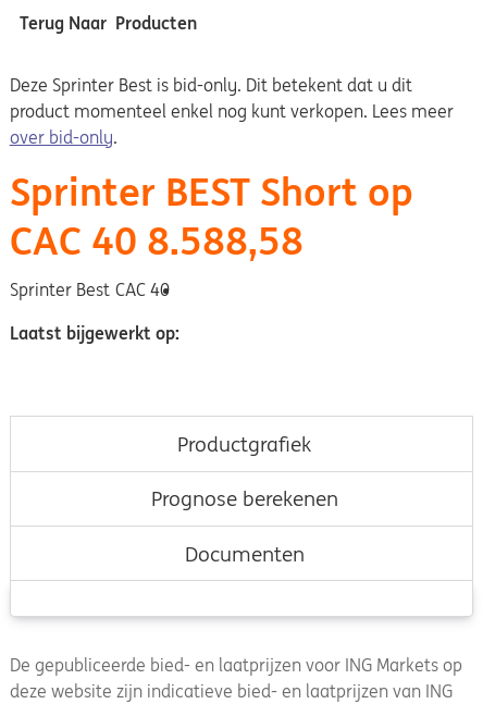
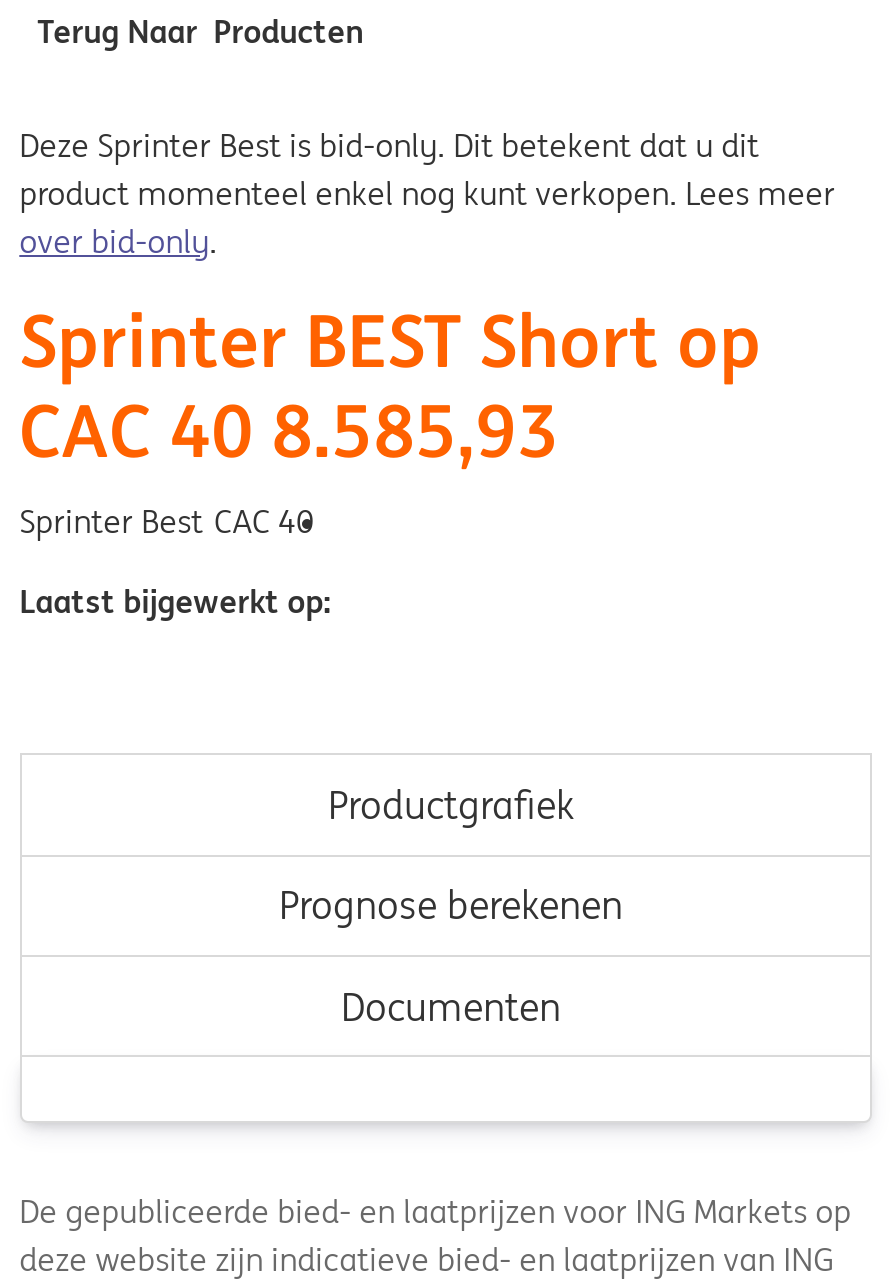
- CAC 40 8.588,58
+ CAC 40 8.585,93
